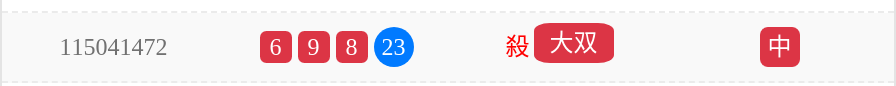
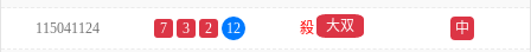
- 115041472
+ 115041124

- 6
+ 7

- 9
+ 3

- 8
+ 2

- 23
+ 12
